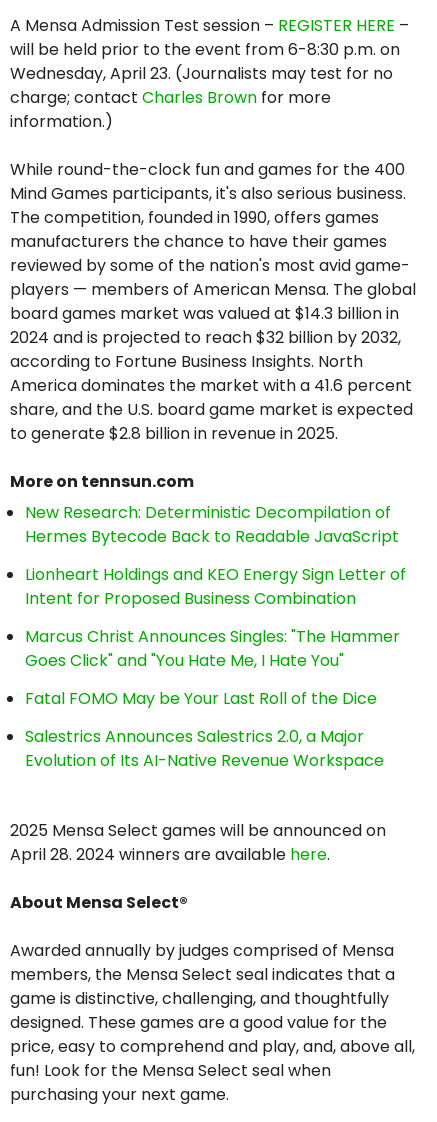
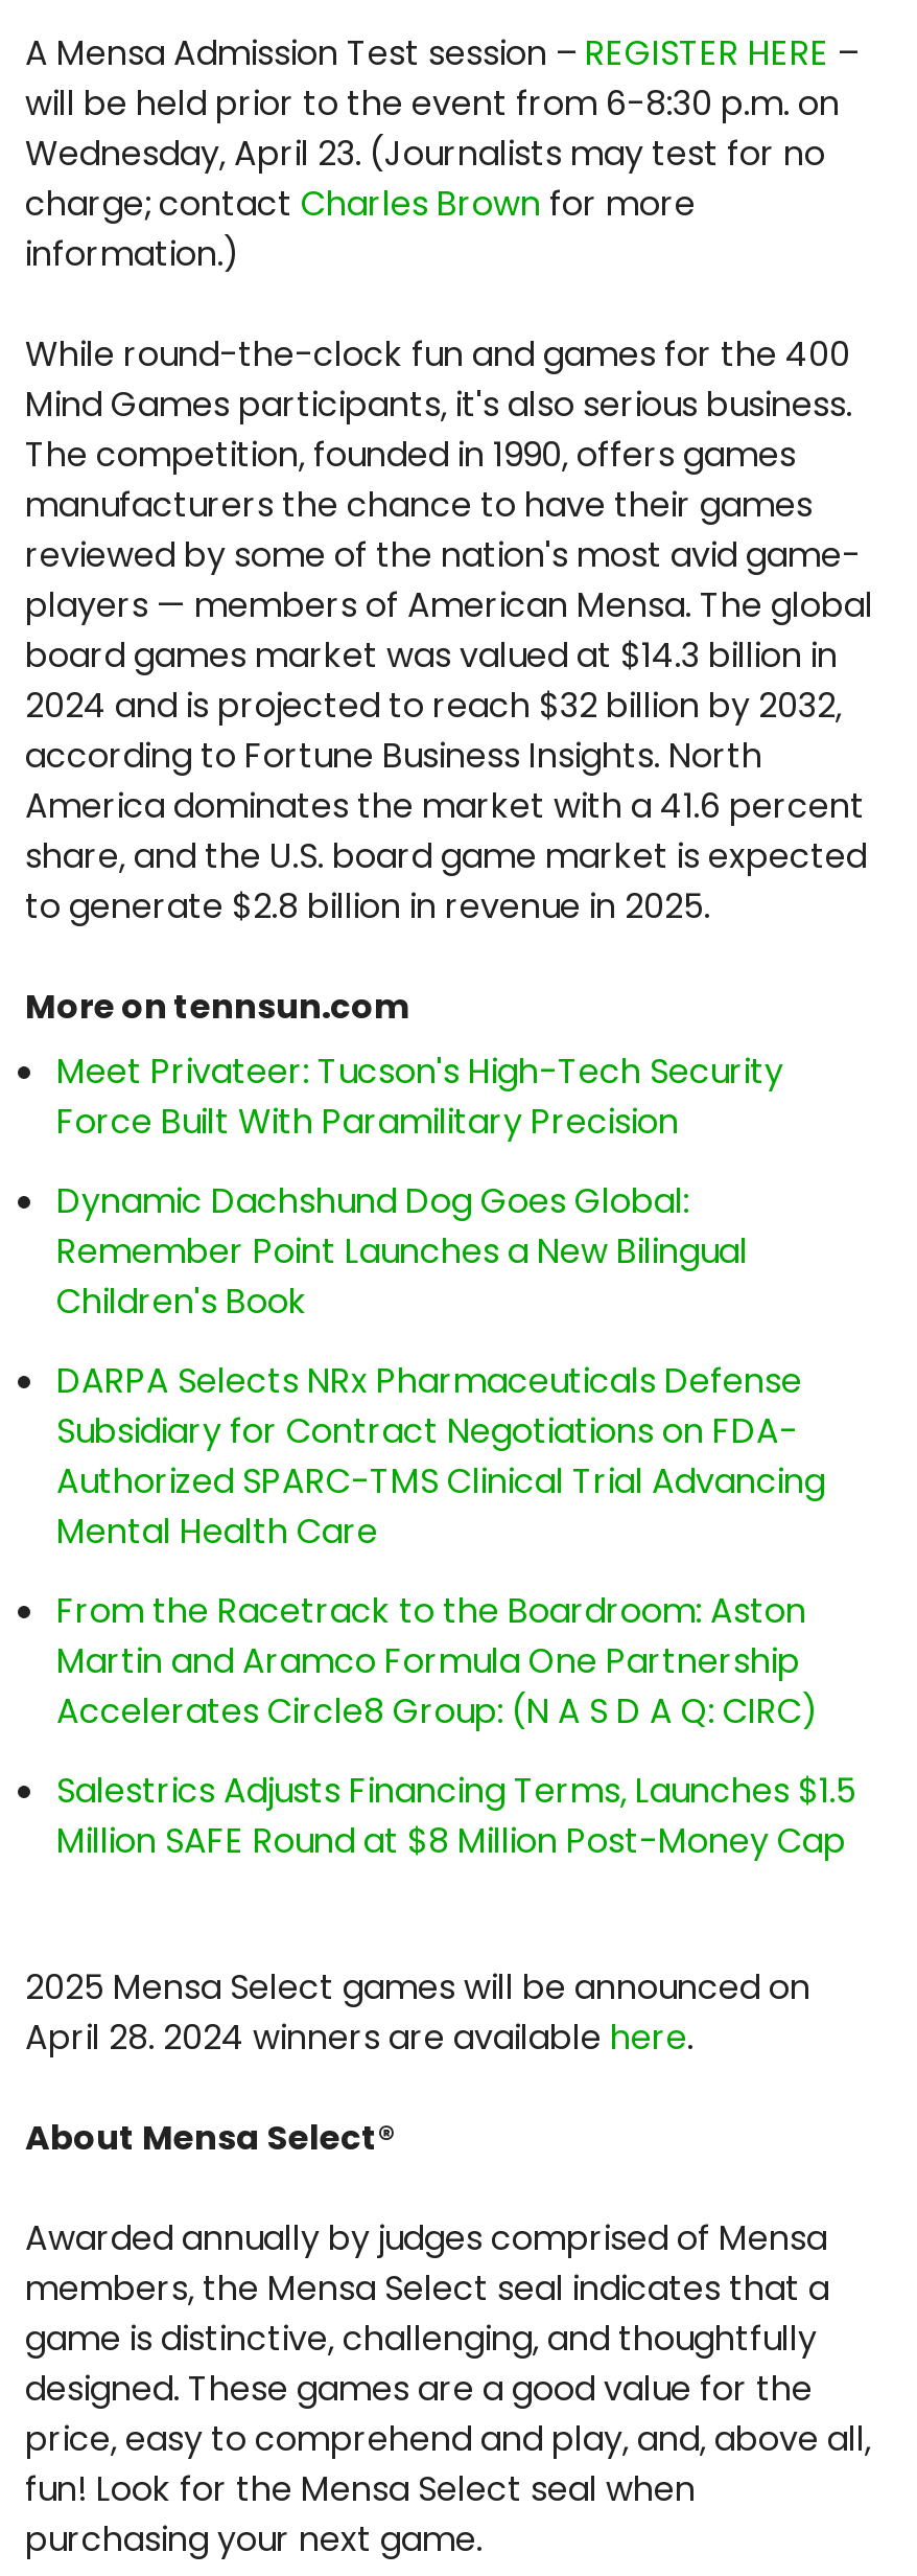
- New Research: Deterministic Decompilation of
- Hermes Bytecode Back to Readable JavaScript
+ Meet Privateer: Tucson's High-Tech Security
+ Force Built With Paramilitary Precision

- Lionheart Holdings and KEO Energy Sign Letter of
- Intent for Proposed Business Combination
+ Dynamic Dachshund Dog Goes Global:
+ Remember Point Launches a New Bilingual
+ Children's Book

- Marcus Christ Announces Singles: "The Hammer
- Goes Click" and "You Hate Me, I Hate You"
+ DARPA Selects NRx Pharmaceuticals Defense
+ Subsidiary for Contract Negotiations on FDA-
+ Authorized SPARC-TMS Clinical Trial Advancing
+ Mental Health Care

- Fatal FOMO May be Your Last Roll of the Dice
+ From the Racetrack to the Boardroom: Aston
+ Martin and Aramco Formula One Partnership
+ Accelerates Circle8 Group: (N A S D A Q: CIRC)

- Salestrics Announces Salestrics 2.0, a Major
- Evolution of Its AI-Native Revenue Workspace
+ Salestrics Adjusts Financing Terms, Launches $1.5
+ Million SAFE Round at $8 Million Post-Money Cap
